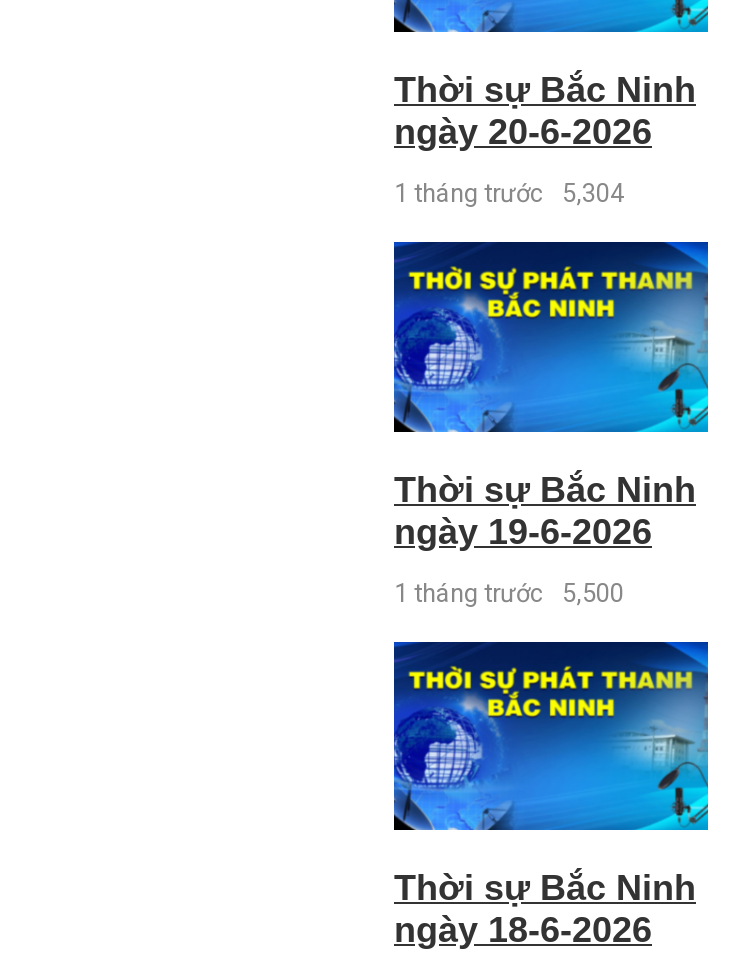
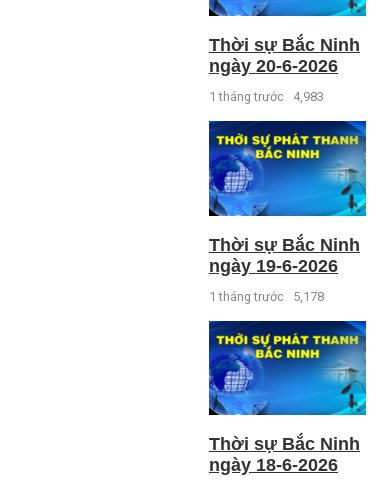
- 1 tháng trước 5,304
+ 1 tháng trước 4,983

- 1 tháng trước 5,500
+ 1 tháng trước 5,178
